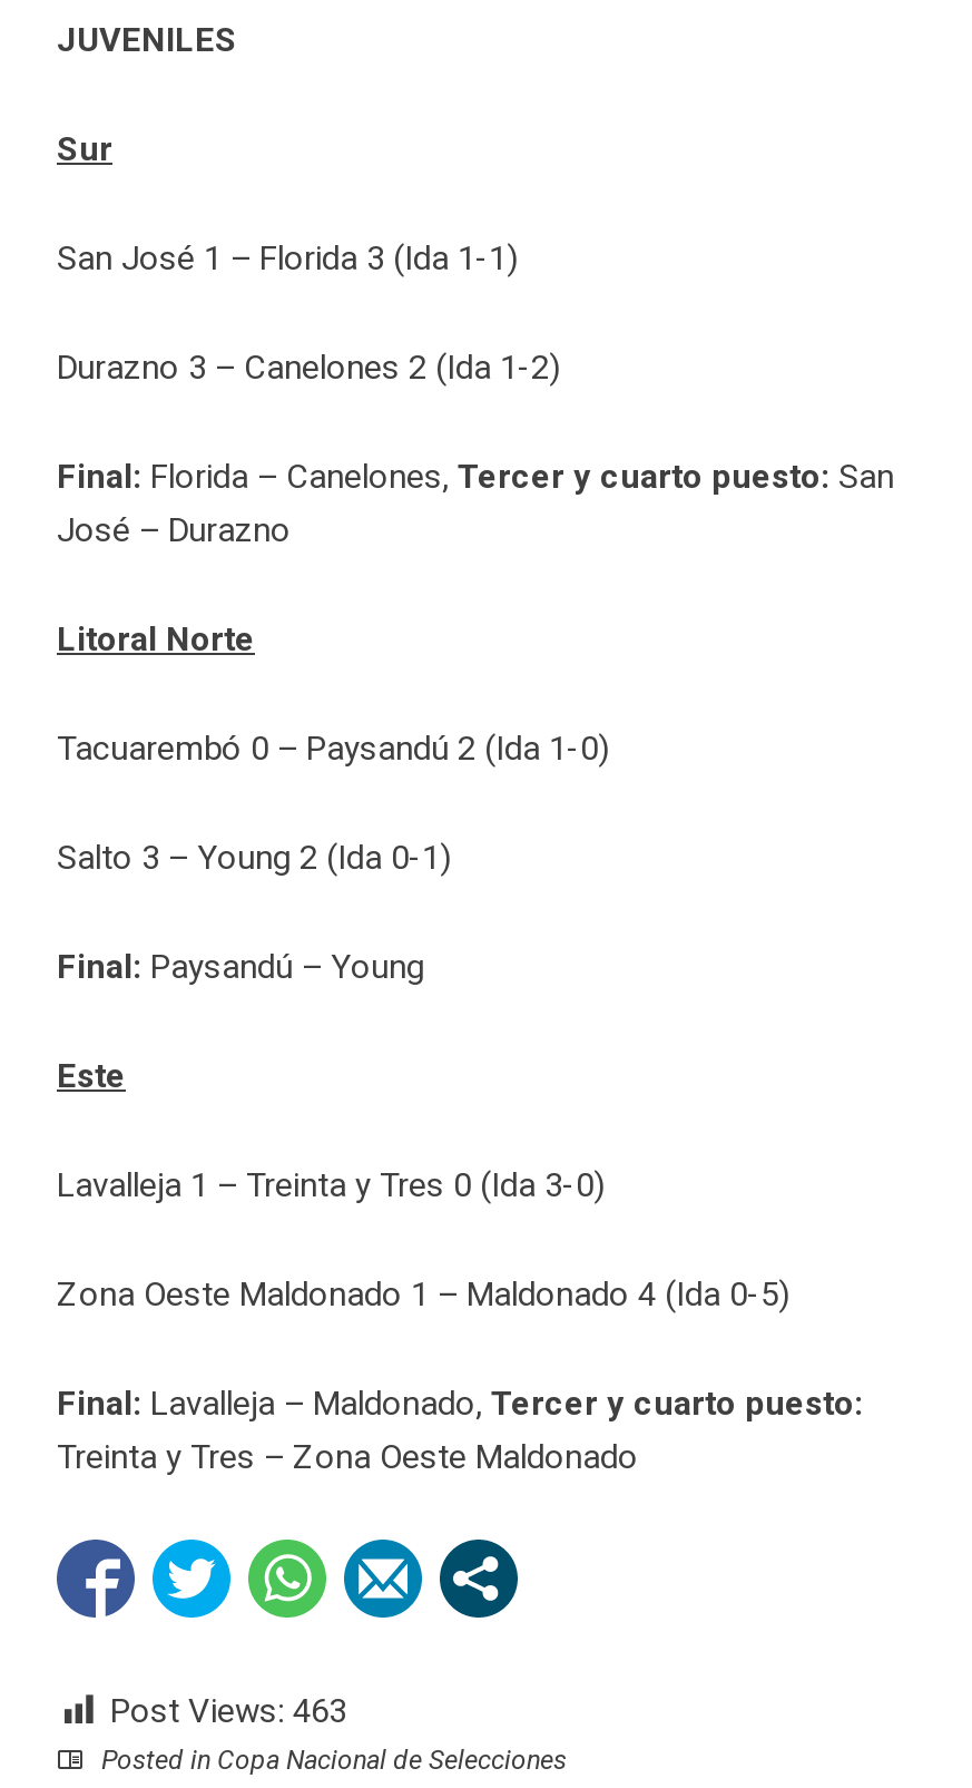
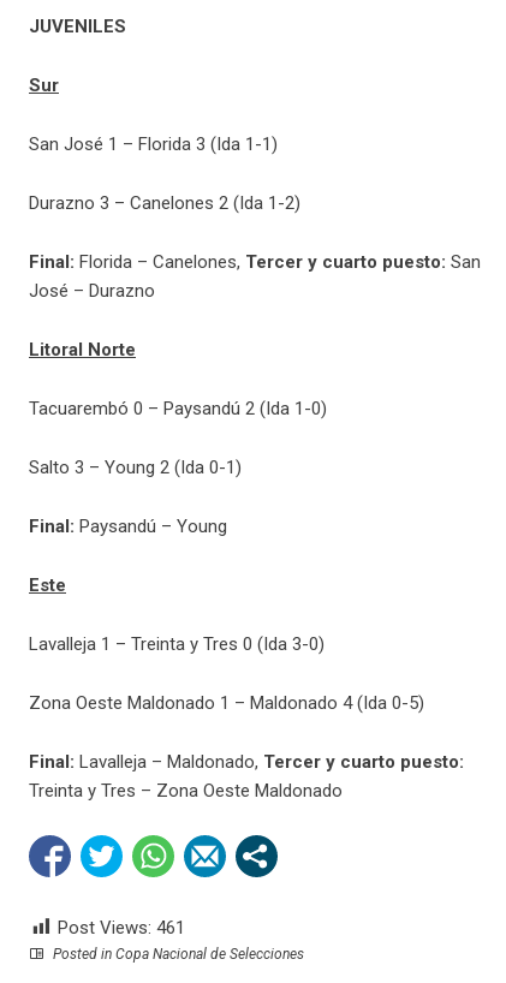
- Post Views: 463
+ Post Views: 461
